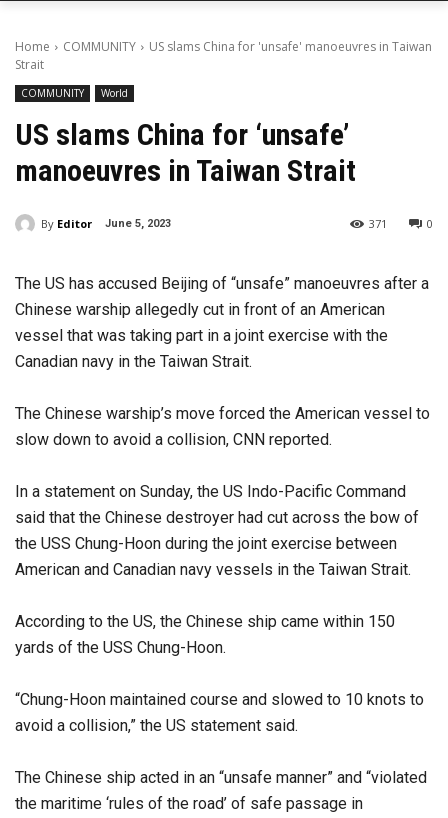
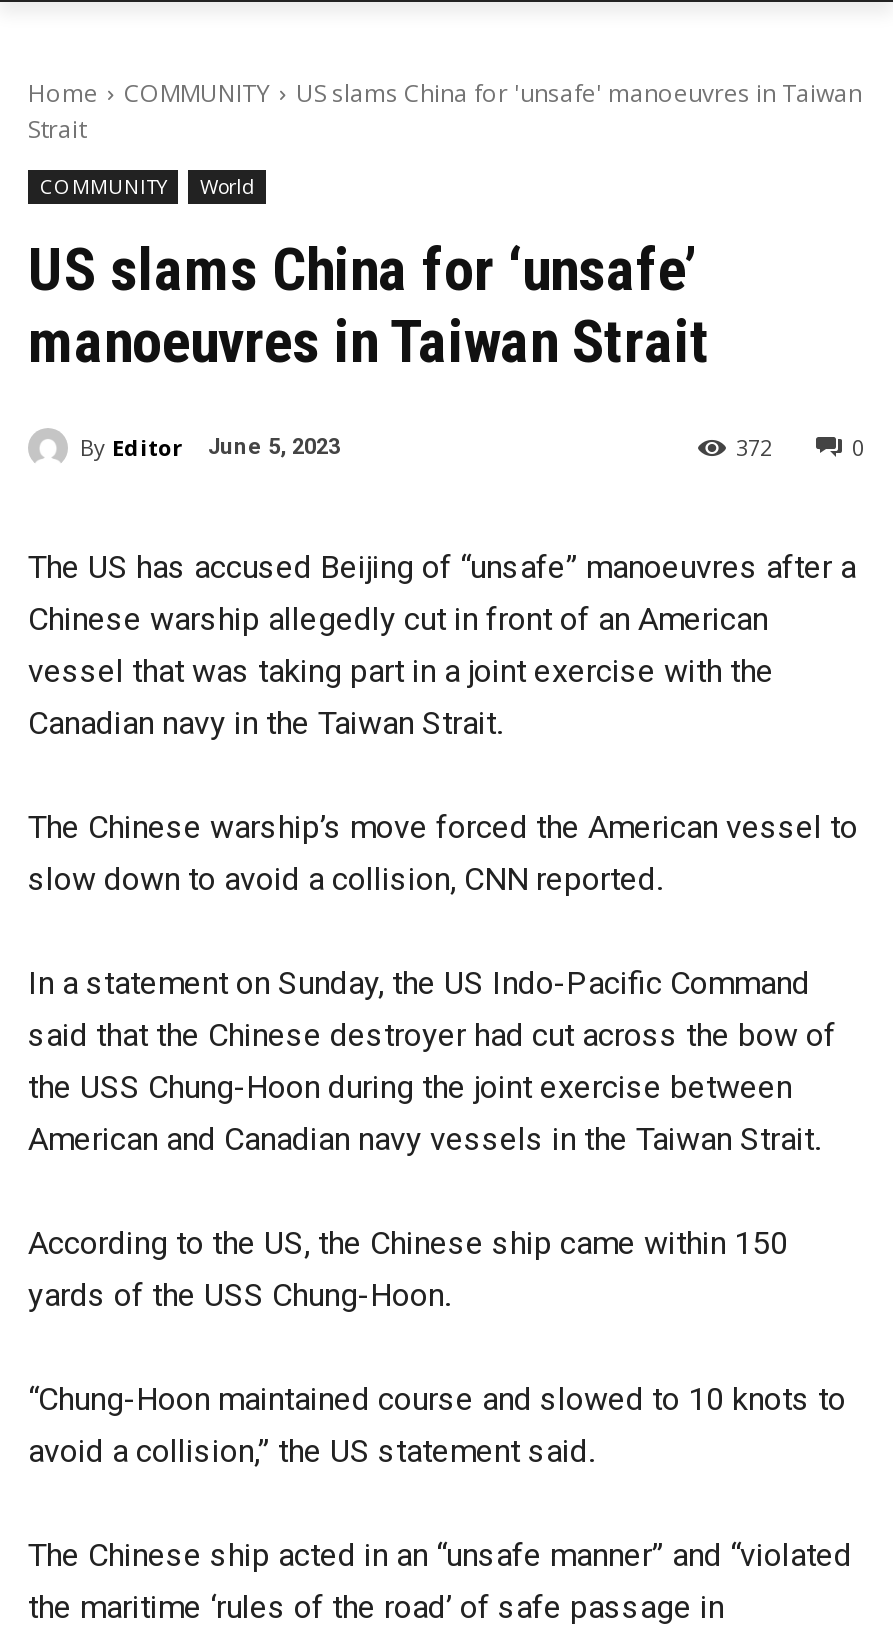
- 371
+ 372
